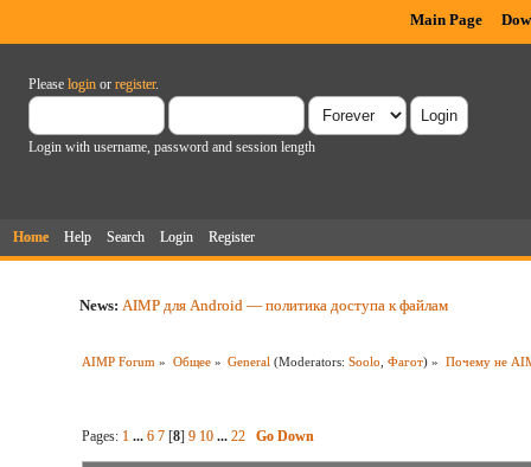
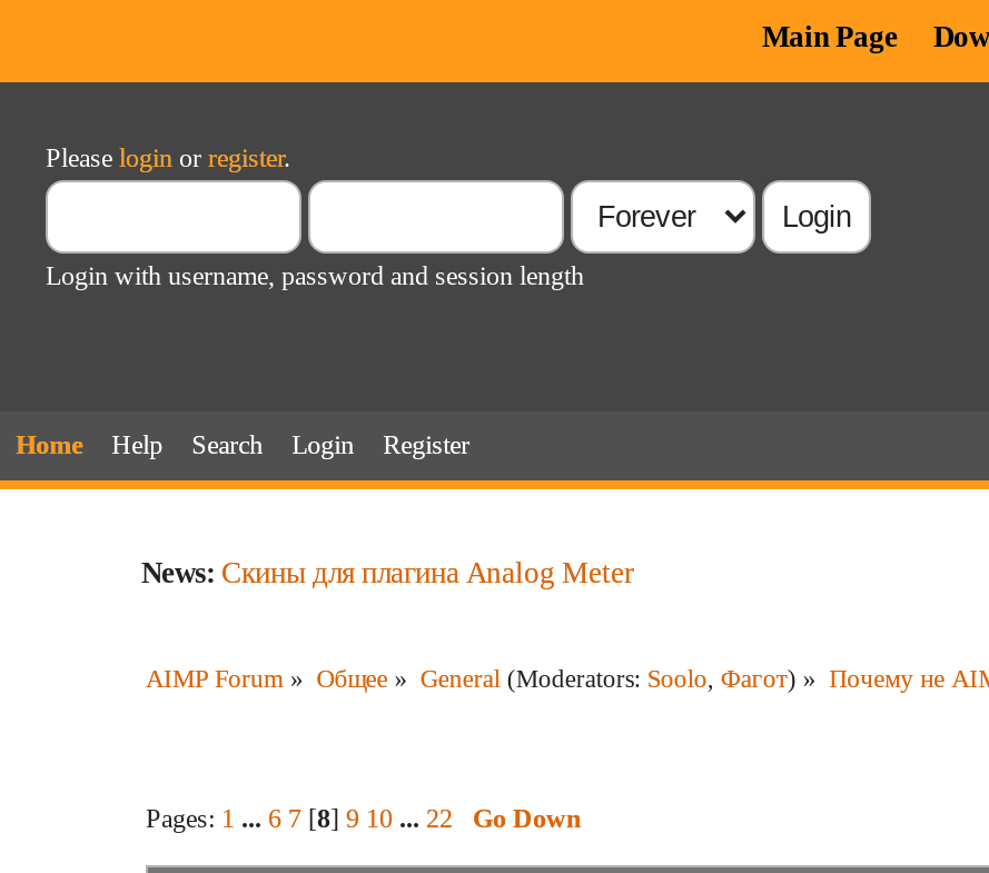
- News: AIMP для Android — политика доступа к файлам
+ News: Скины для плагина Analog Meter
